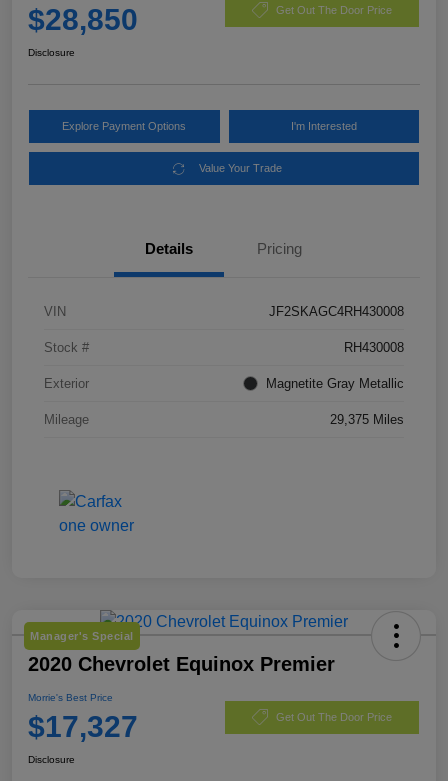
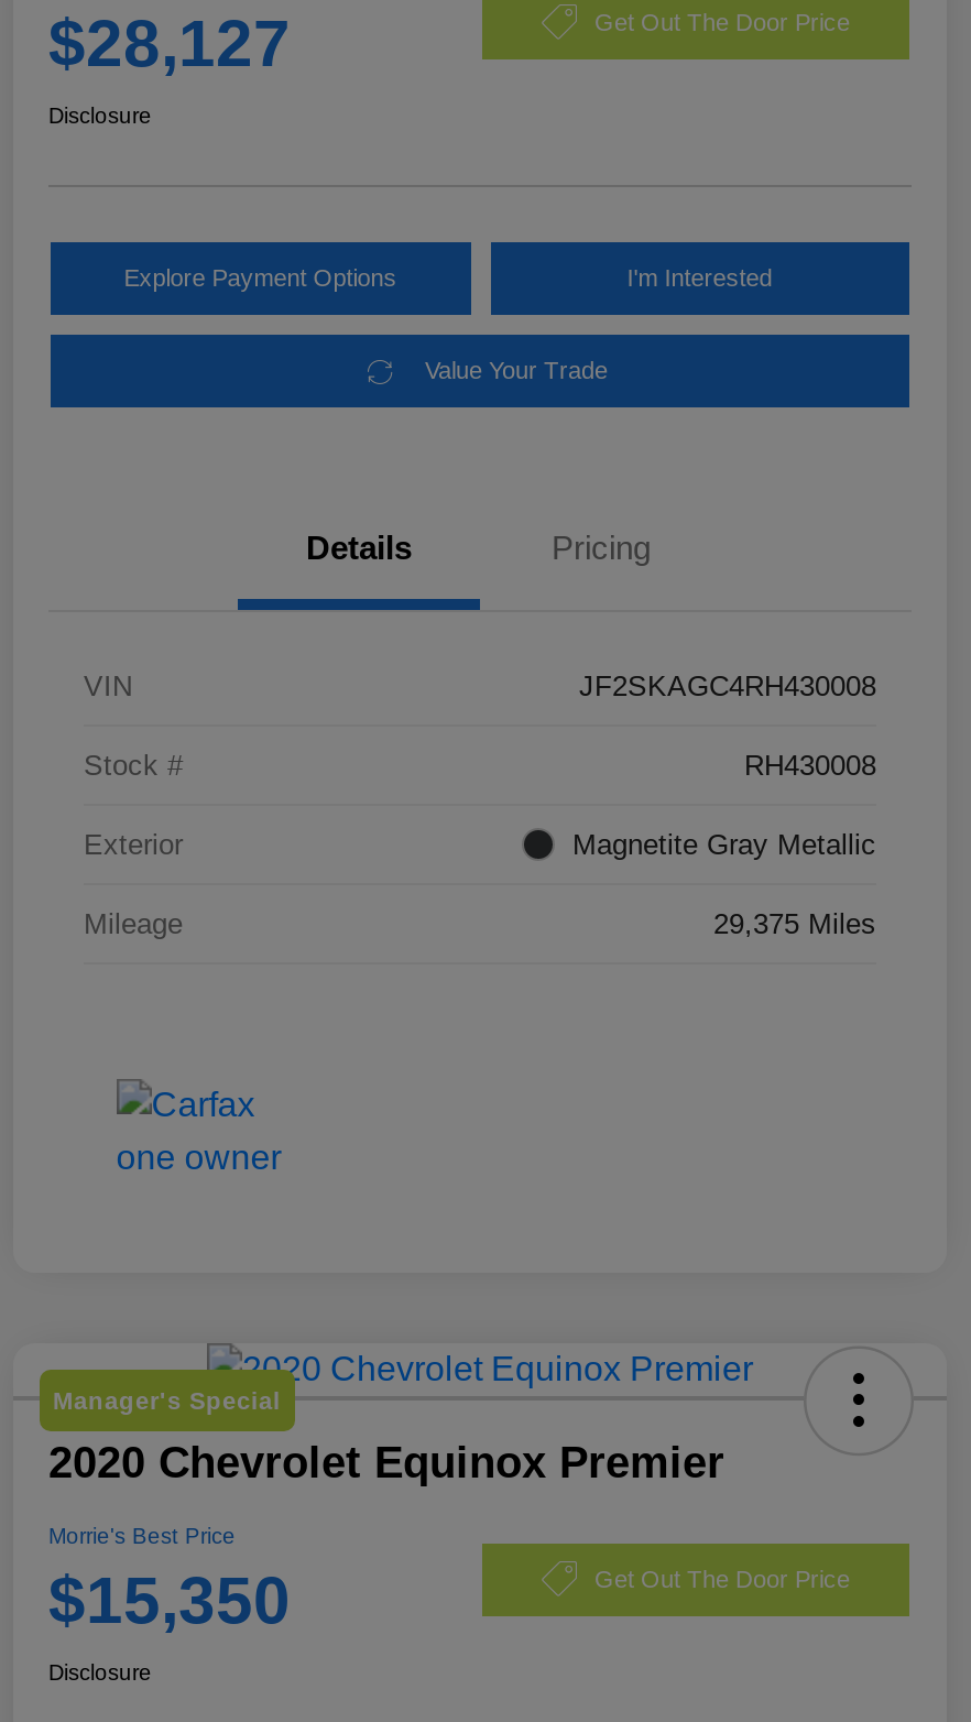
- $28,850
+ $28,127

- $17,327
+ $15,350
